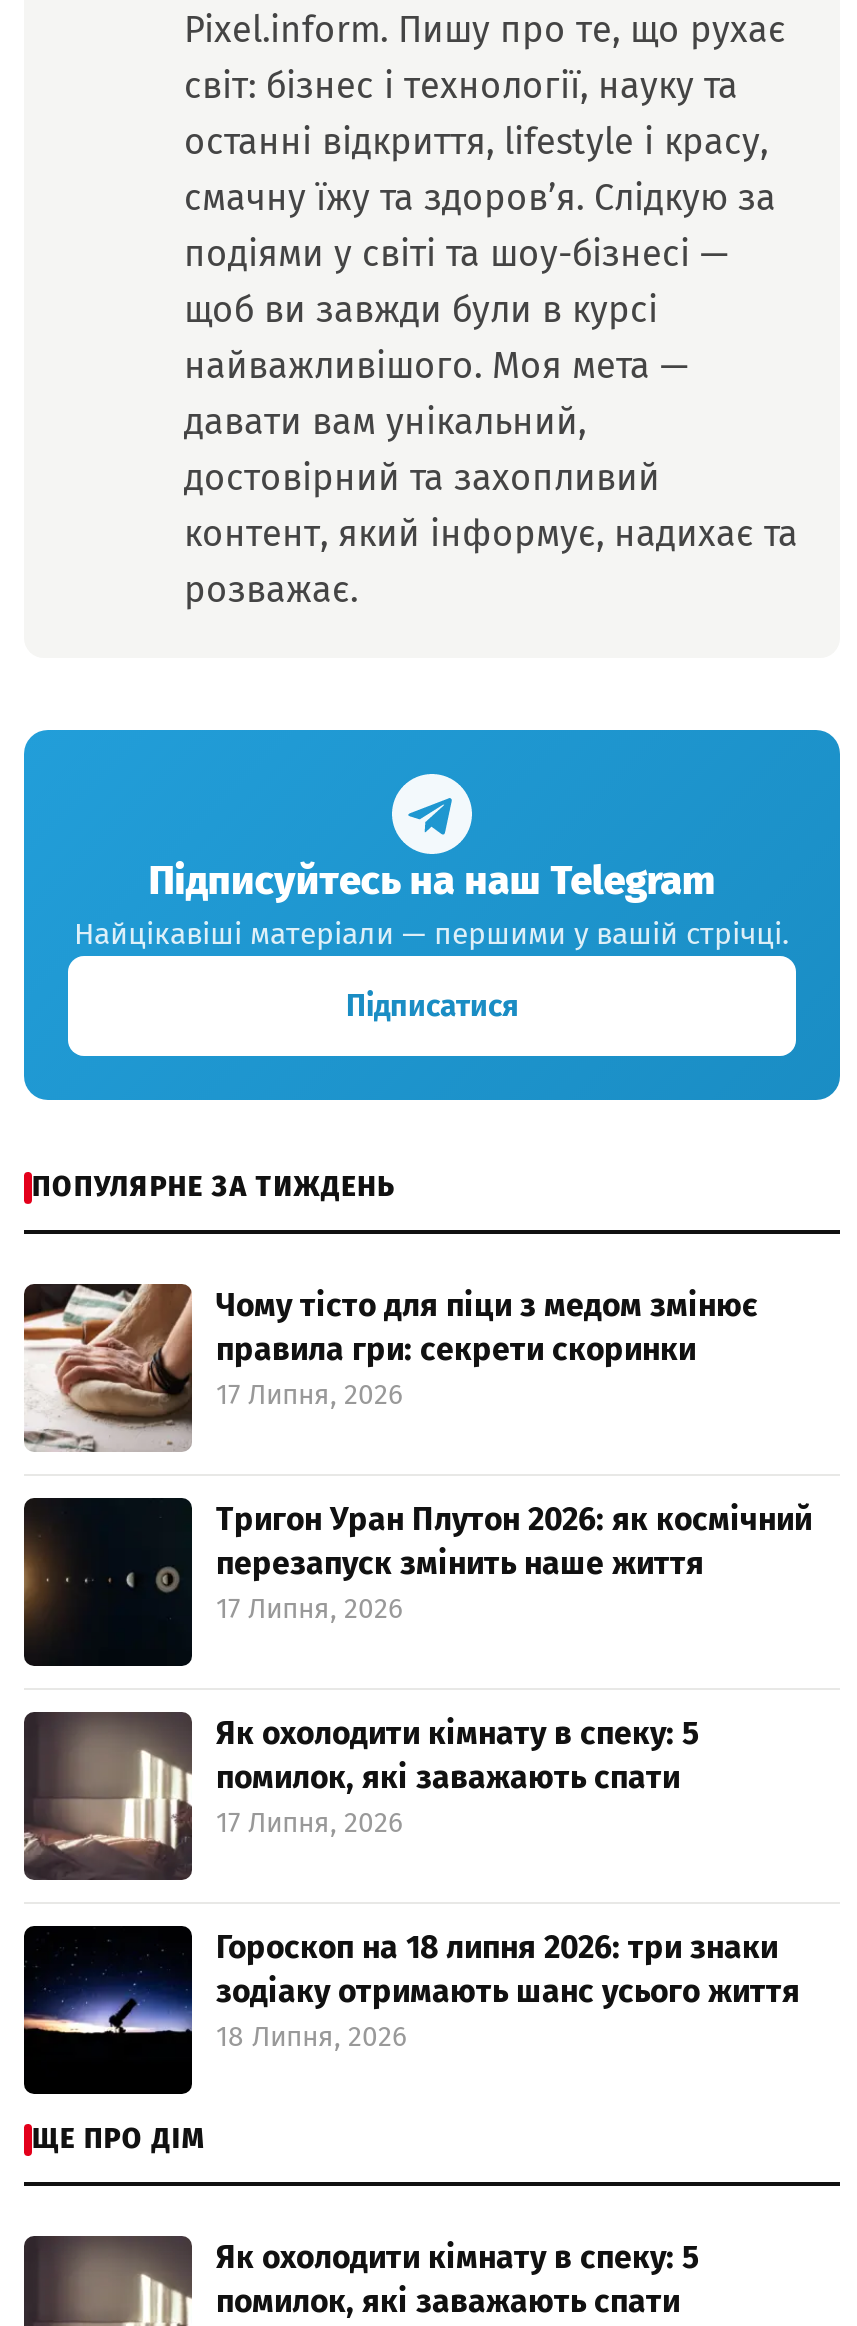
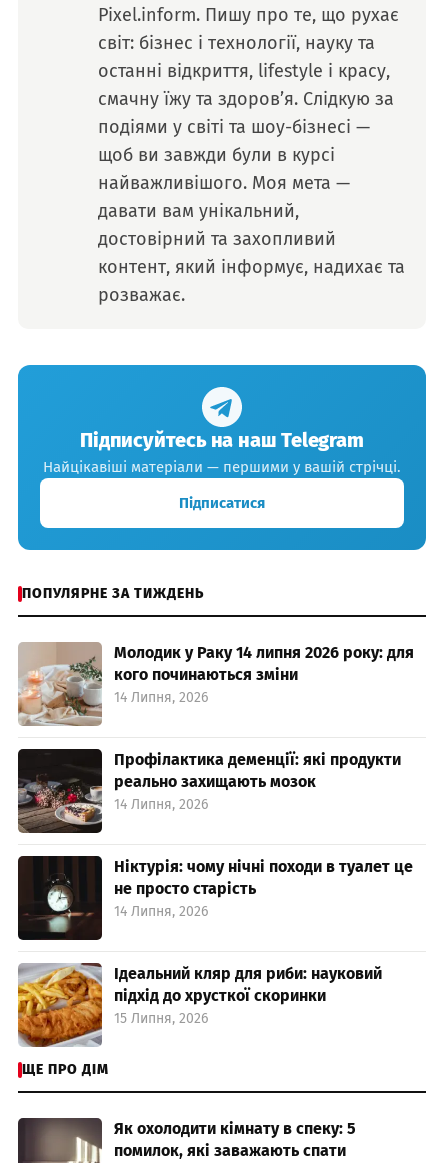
- [image]
- Чому тісто для піци з медом змінює
- правила гри: секрети скоринки
- 17 Липня, 2026
+ [image]
+ Молодик у Раку 14 липня 2026 року: для
+ кого починаються зміни
+ 14 Липня, 2026

- [image]
- Тригон Уран Плутон 2026: як космічний
- перезапуск змінить наше життя
- 17 Липня, 2026
+ [image]
+ Профілактика деменції: які продукти
+ реально захищають мозок
+ 14 Липня, 2026

- [image]
- Як охолодити кімнату в спеку: 5
- помилок, які заважають спати
- 17 Липня, 2026
+ [image]
+ Ніктурія: чому нічні походи в туалет це
+ не просто старість
+ 14 Липня, 2026

- [image]
- Гороскоп на 18 липня 2026: три знаки
- зодіаку отримають шанс усього життя
- 18 Липня, 2026
+ [image]
+ Ідеальний кляр для риби: науковий
+ підхід до хрусткої скоринки
+ 15 Липня, 2026
